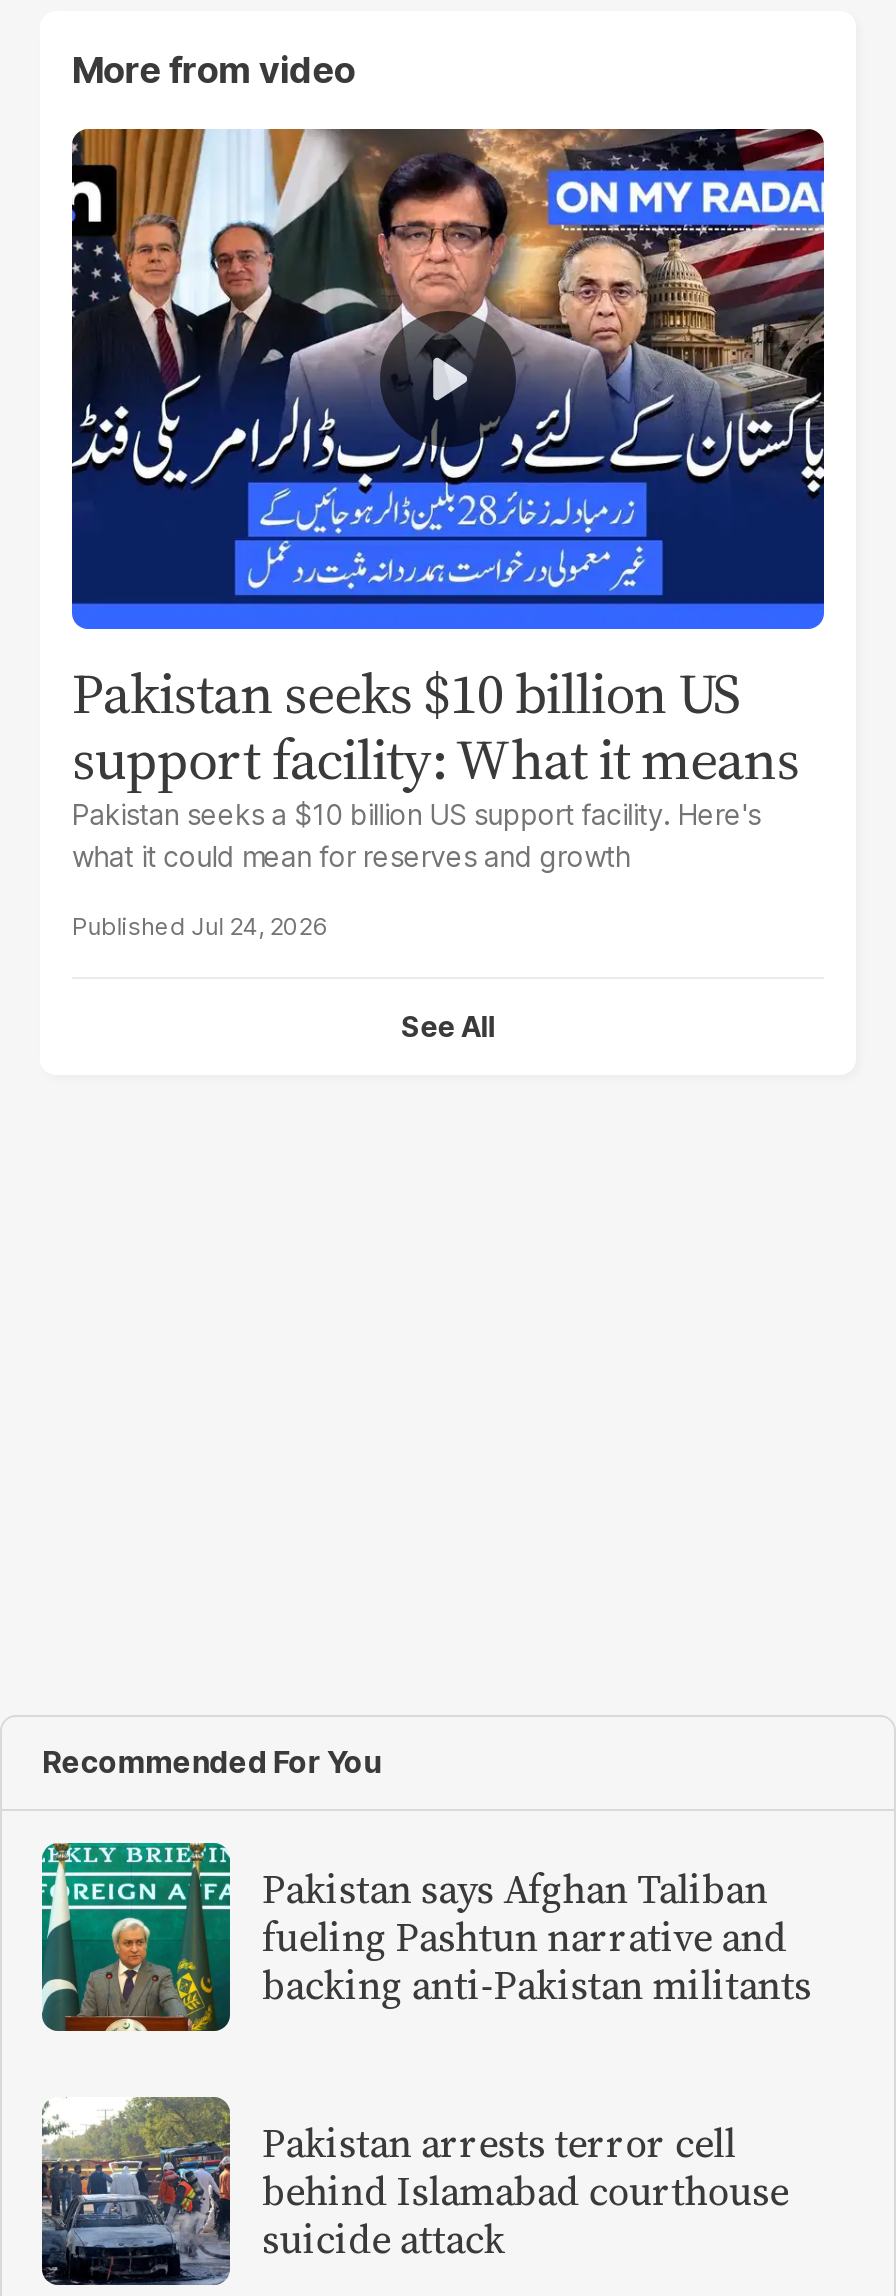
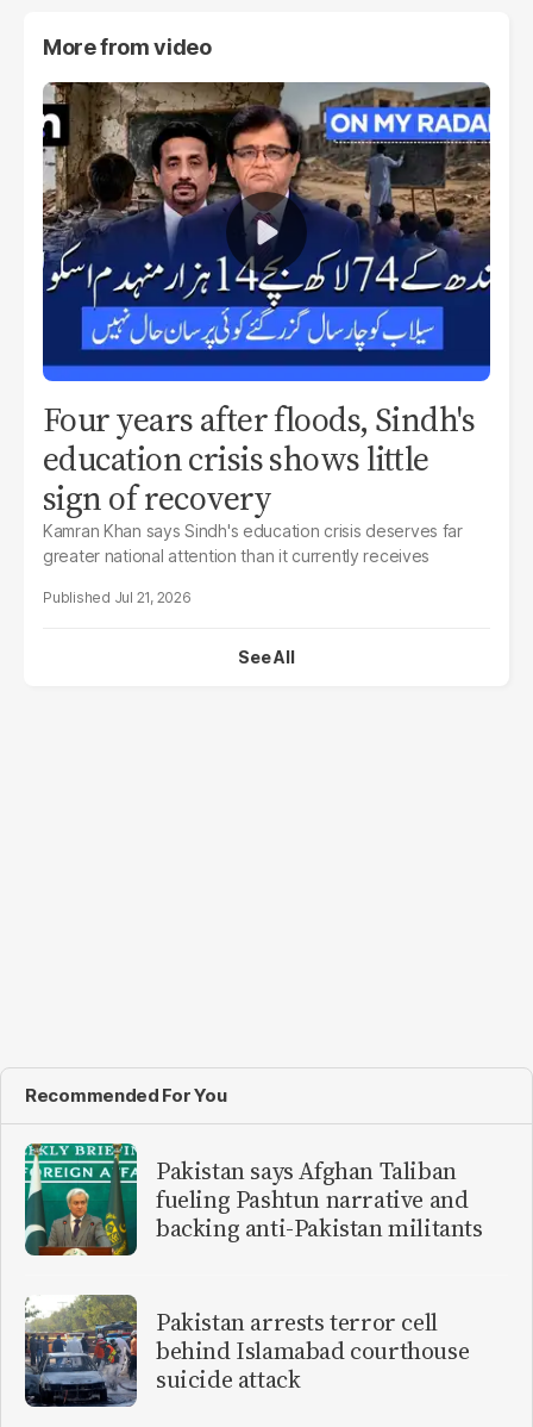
- [image]
+ [image]

- Pakistan seeks $10 billion US
- support facility: What it means
- Pakistan seeks a $10 billion US support facility. Here's
- what it could mean for reserves and growth
+ Four years after floods, Sindh's
+ education crisis shows little
+ sign of recovery
+ Kamran Khan says Sindh's education crisis deserves far
+ greater national attention than it currently receives

- Jul 24, 2026
+ Jul 21, 2026
